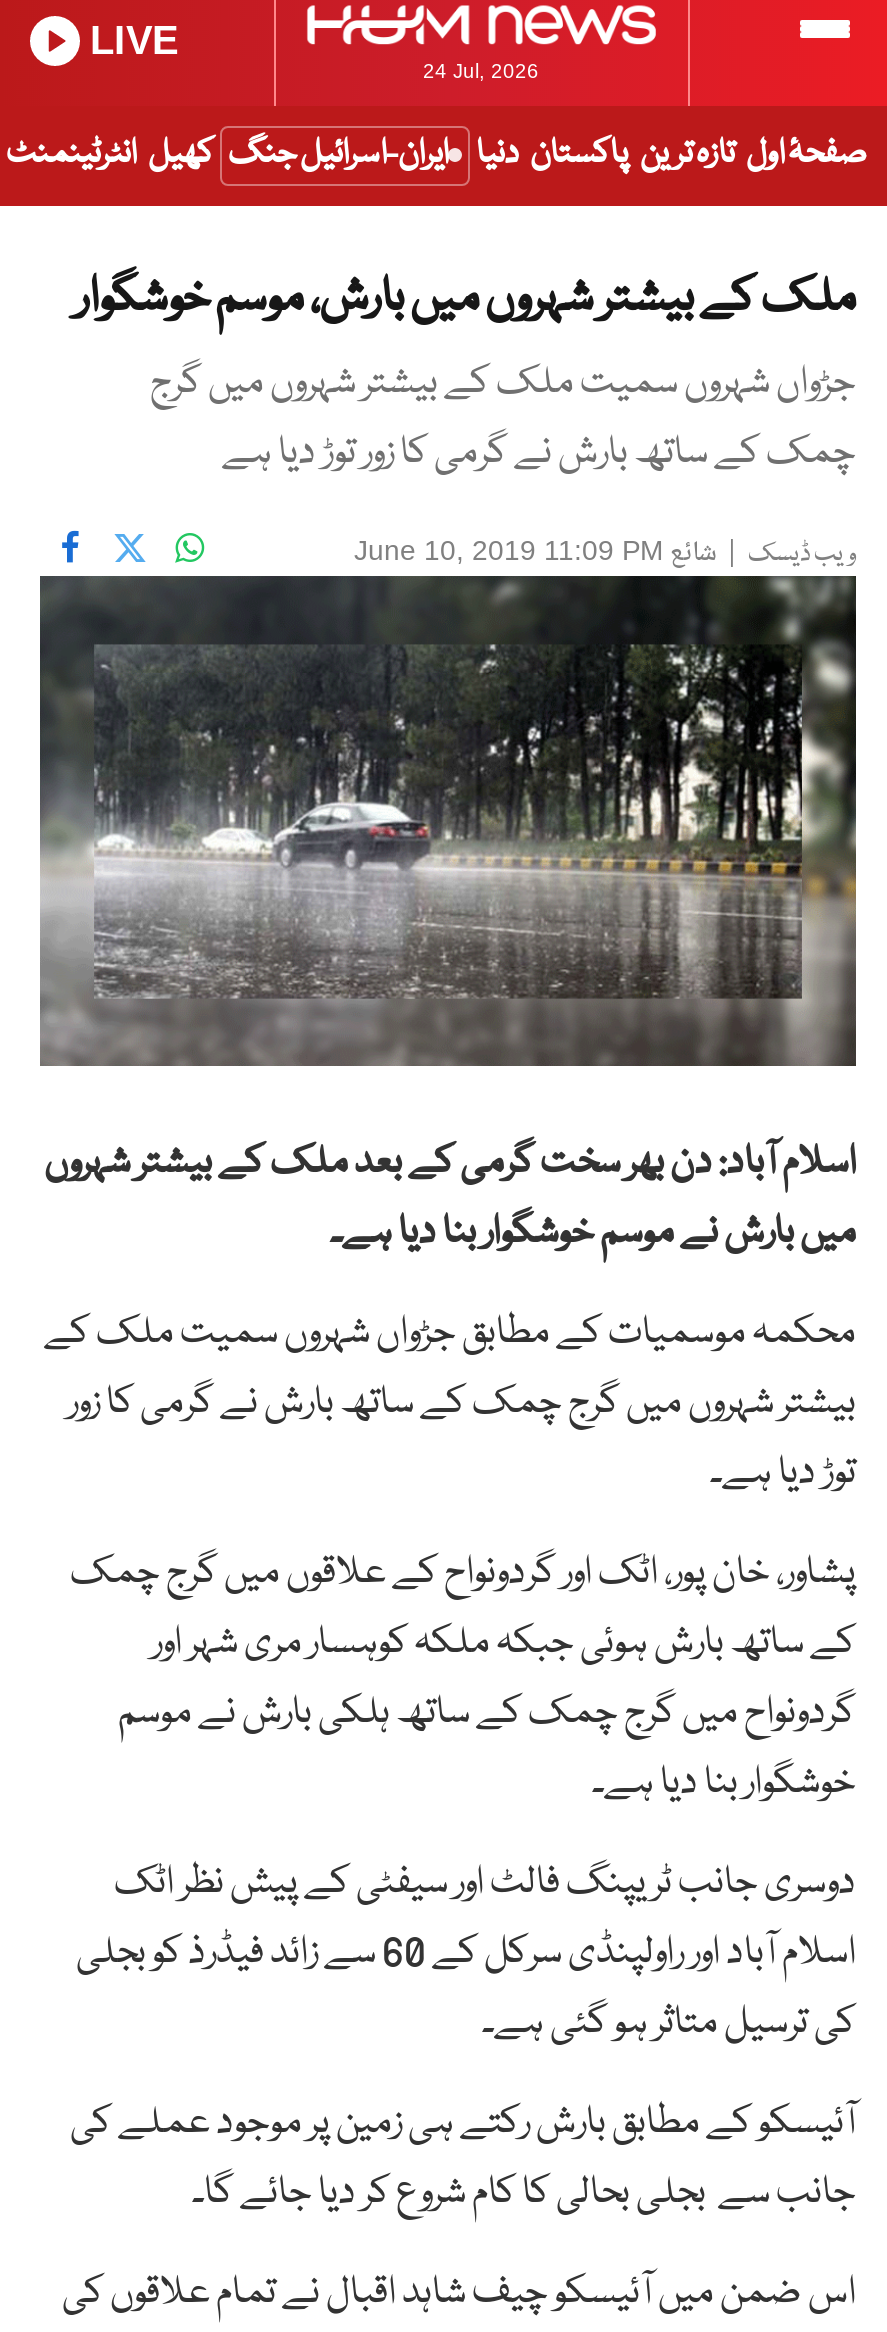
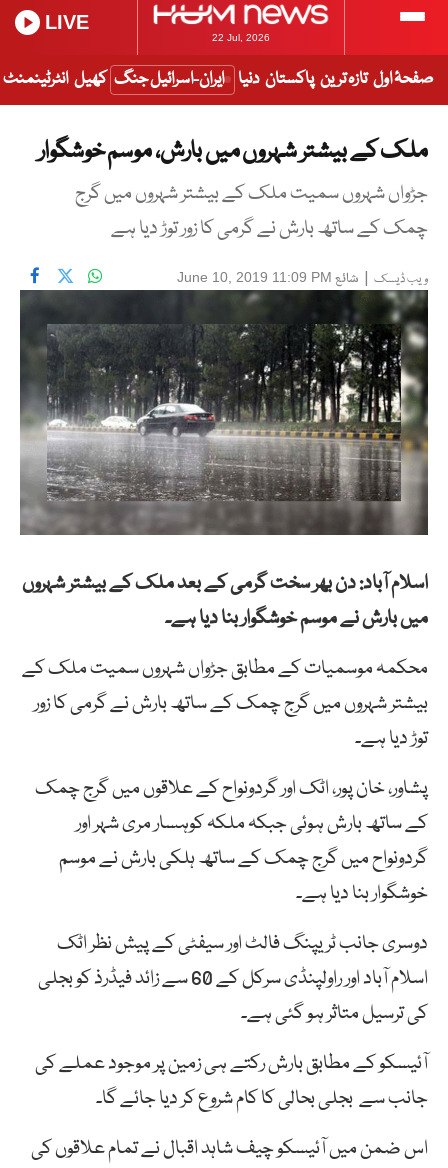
- 24 Jul, 2026
+ 22 Jul, 2026
